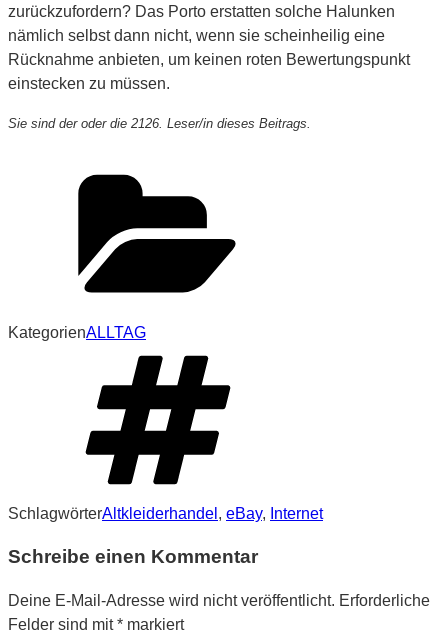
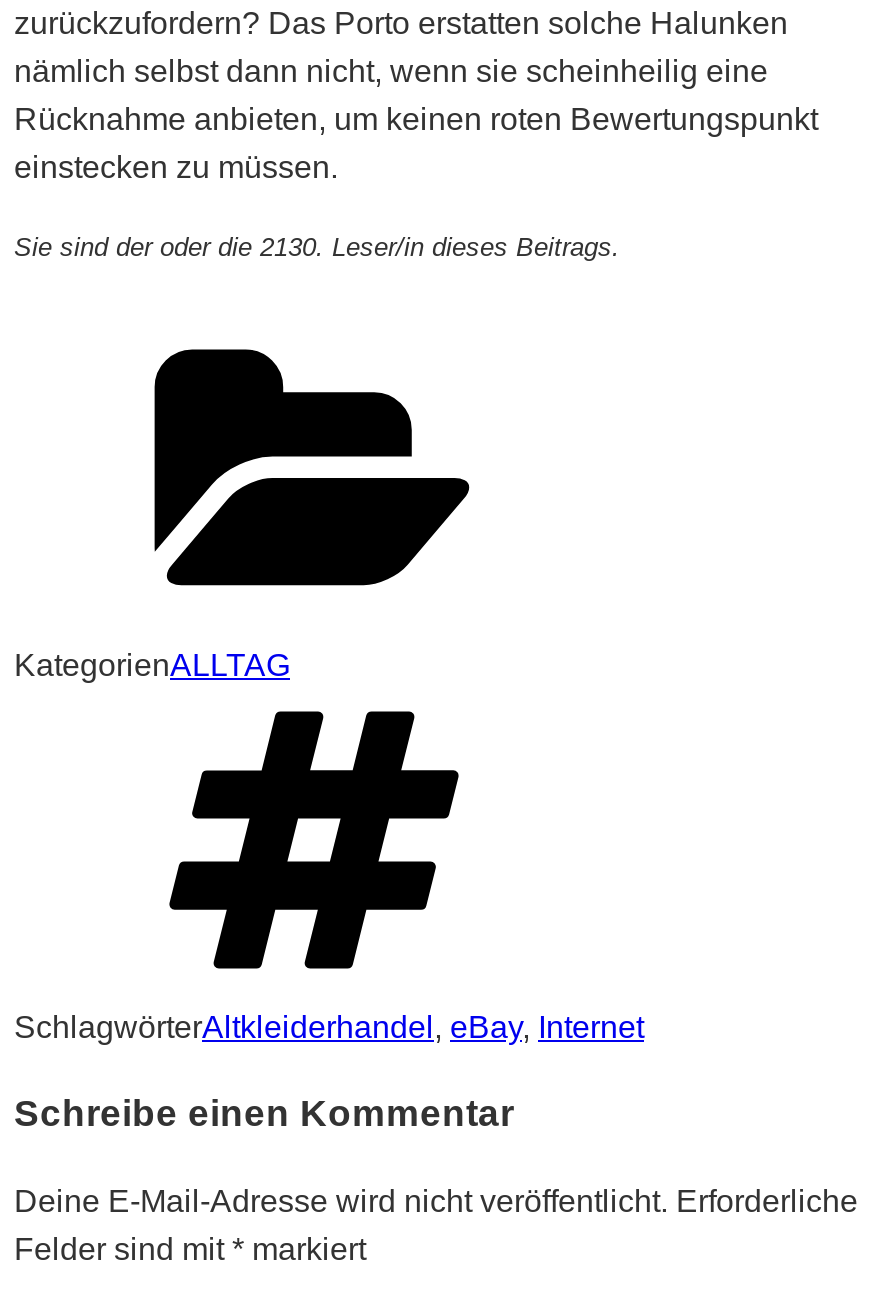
- Sie sind der oder die 2126. Leser/in dieses Beitrags.
+ Sie sind der oder die 2130. Leser/in dieses Beitrags.
